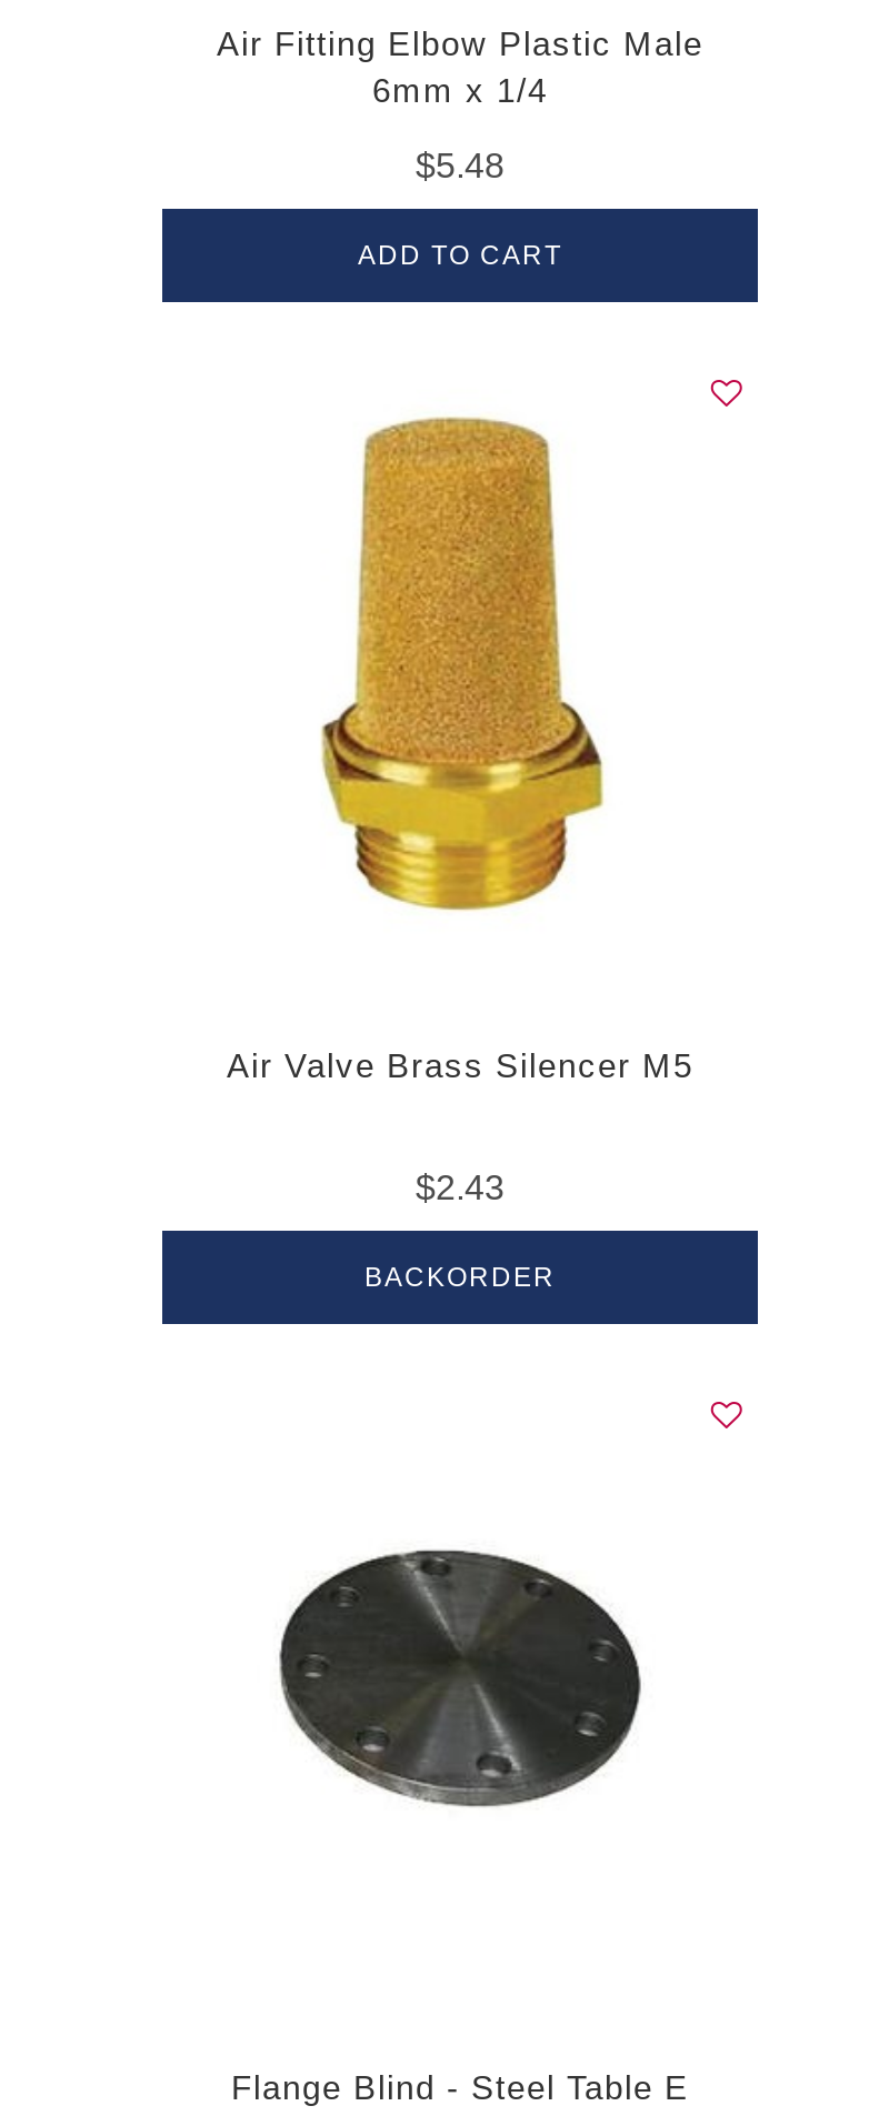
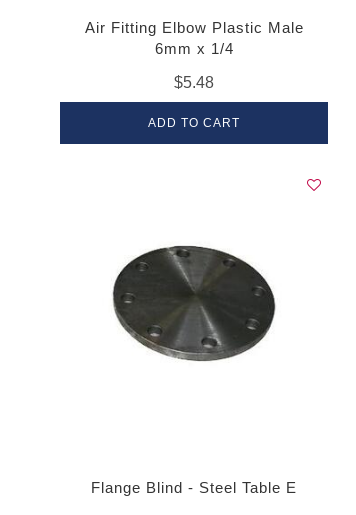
- [image]

- Air Valve Brass Silencer M5
- $2.43
- BACKORDER
